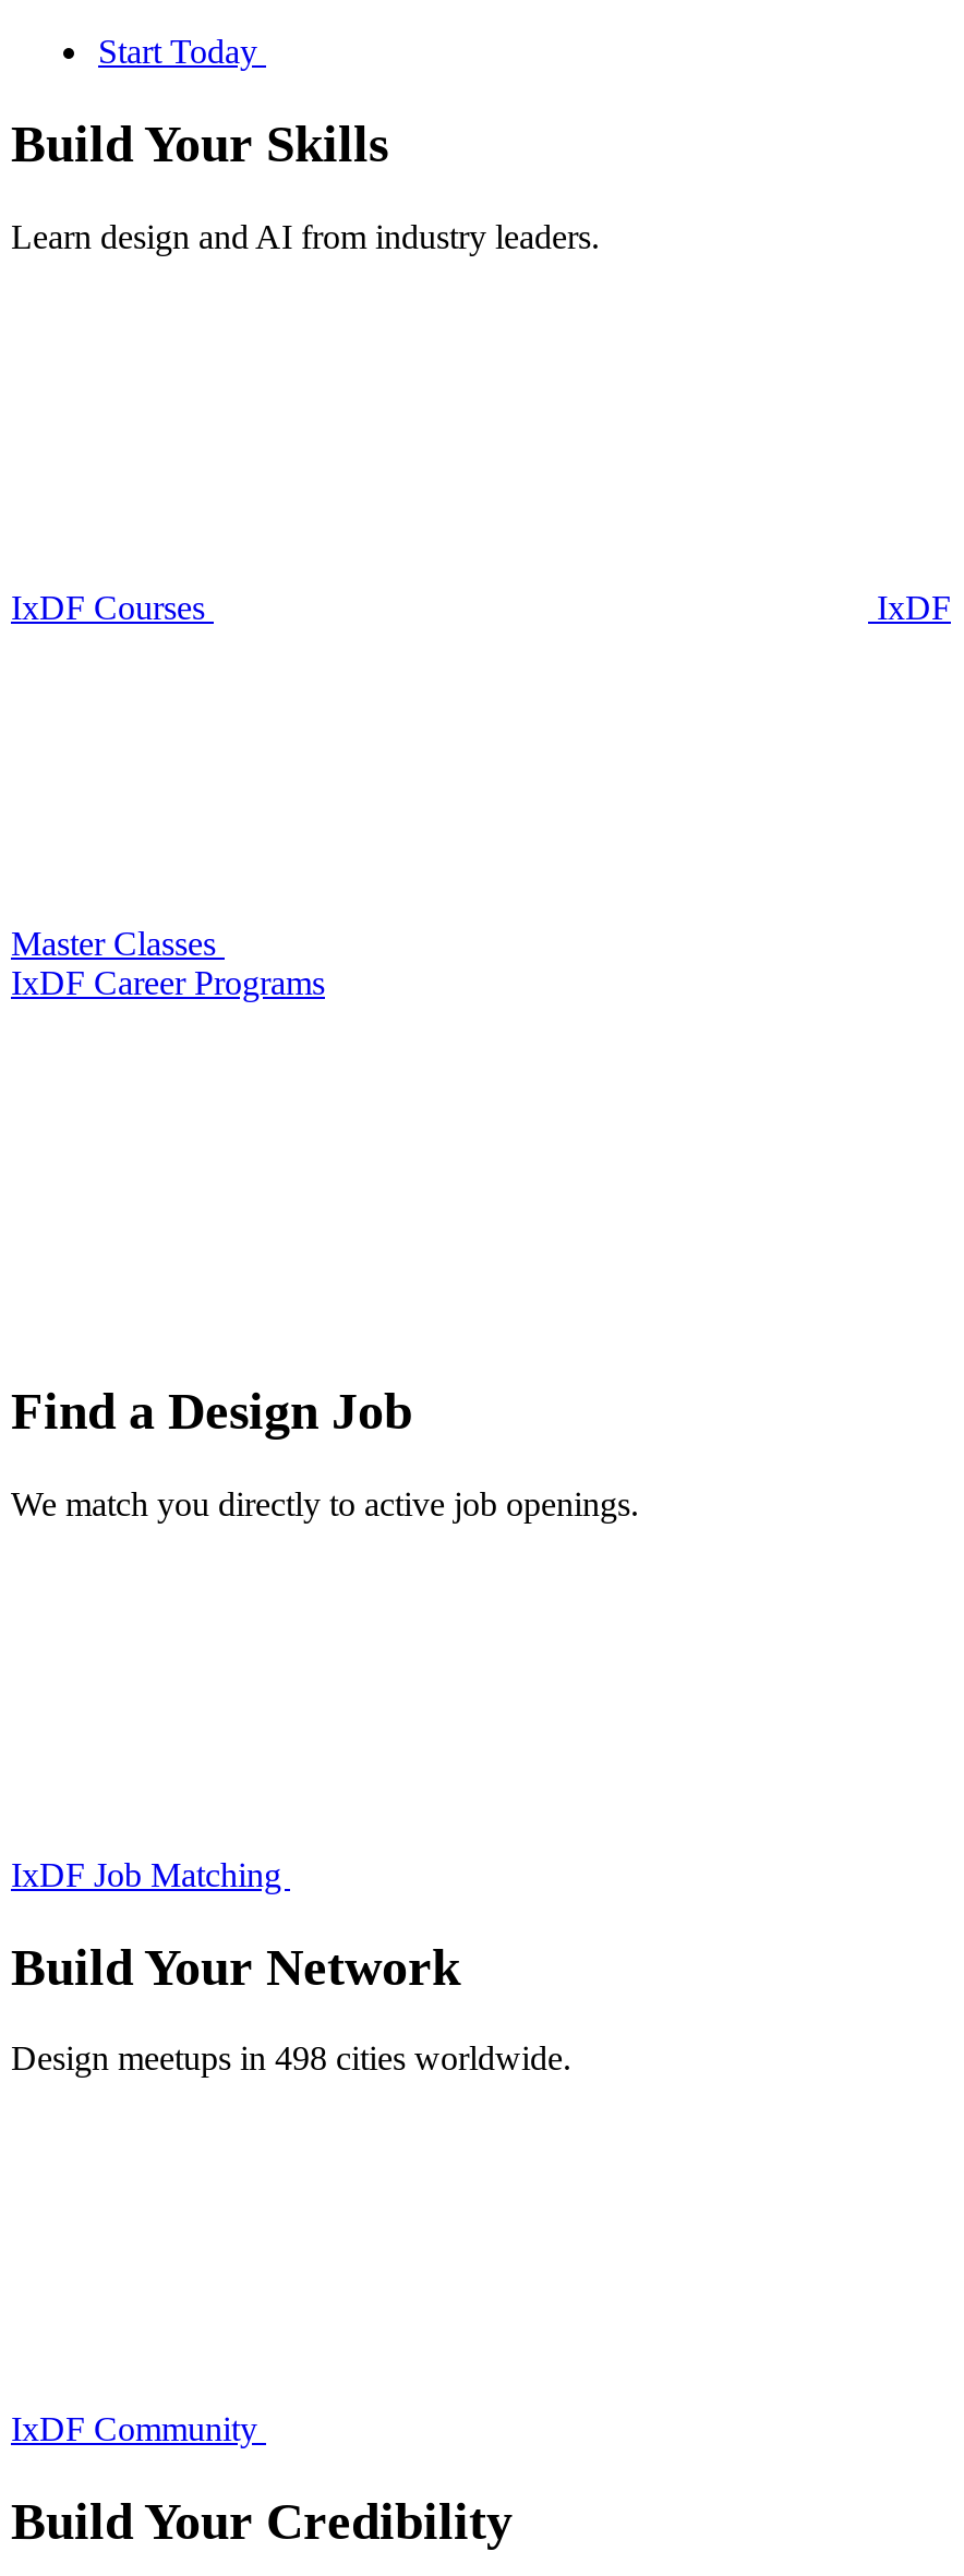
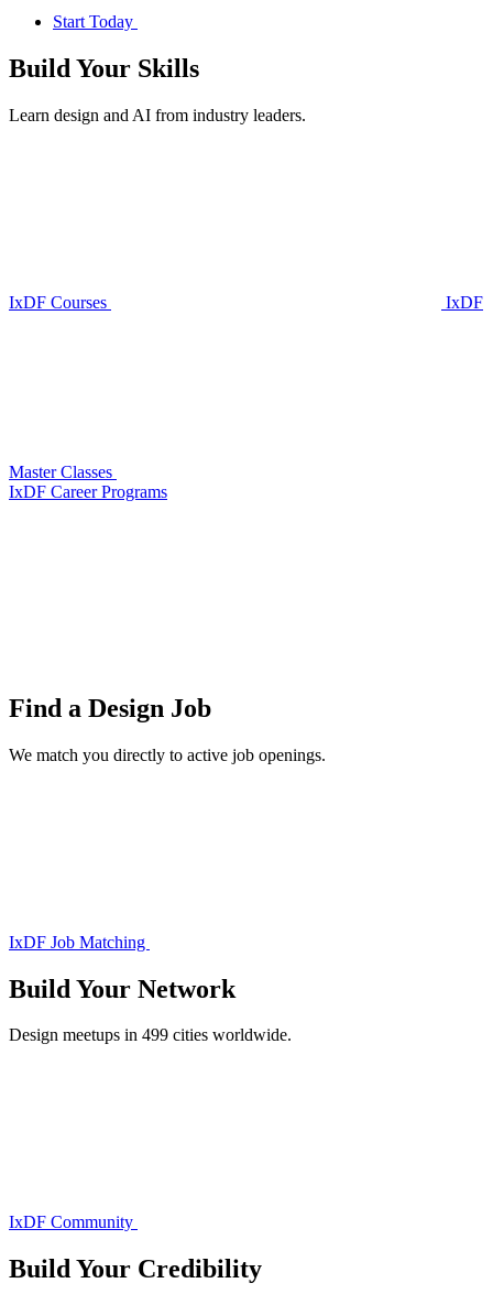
- Design meetups in 498 cities worldwide.
+ Design meetups in 499 cities worldwide.
